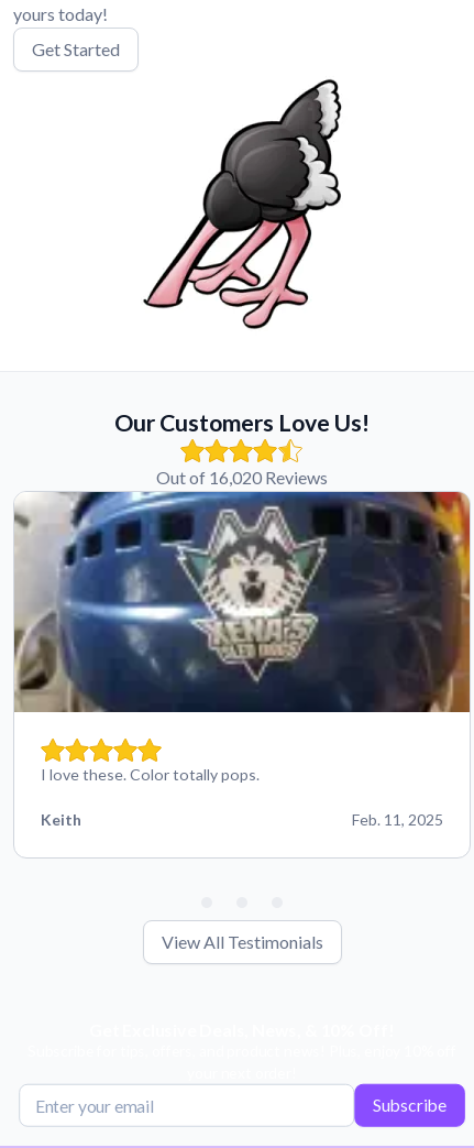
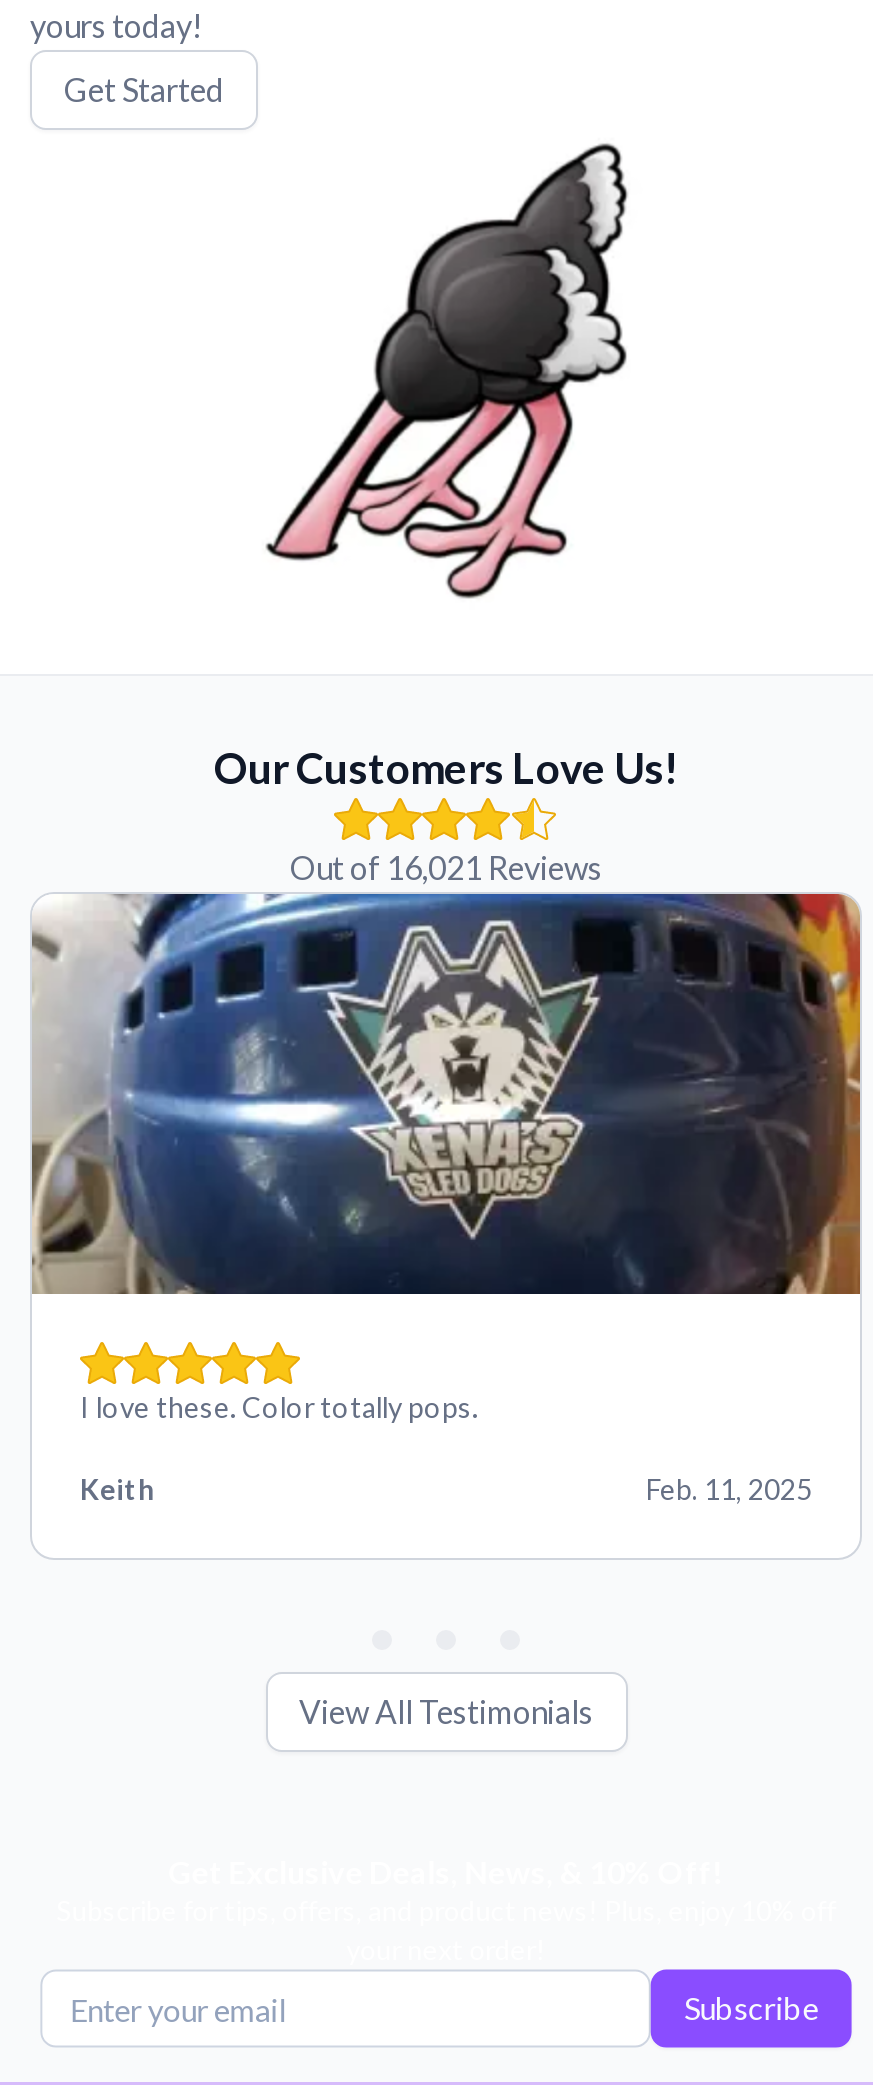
- Out of 16,020 Reviews
+ Out of 16,021 Reviews
